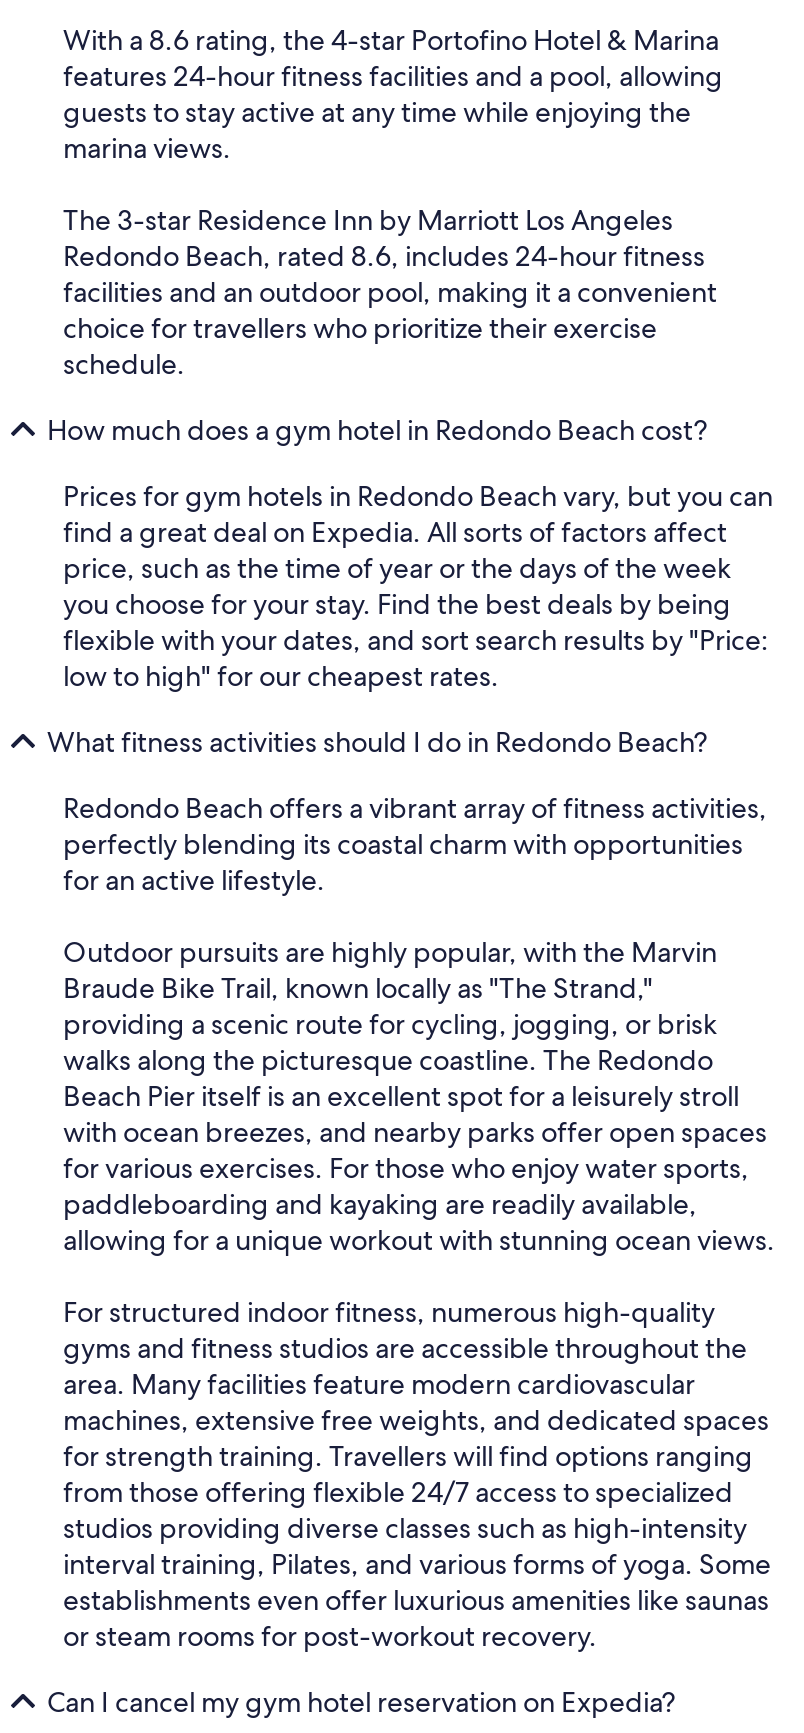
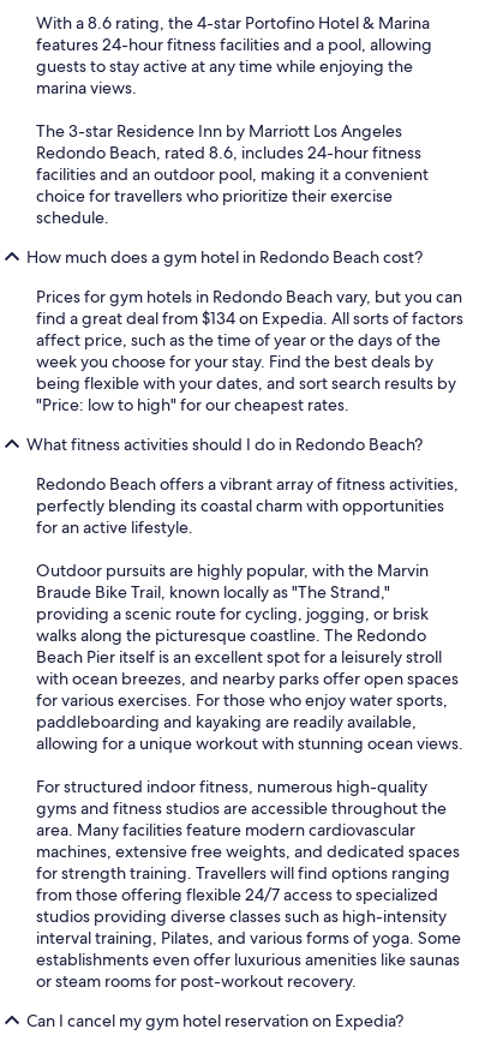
- find a great deal on Expedia. All sorts of factors affect
- price, such as the time of year or the days of the week
- you choose for your stay. Find the best deals by being
- flexible with your dates, and sort search results by "Price:
- low to high" for our cheapest rates.
+ find a great deal from $134 on Expedia. All sorts of factors
+ affect price, such as the time of year or the days of the
+ week you choose for your stay. Find the best deals by
+ being flexible with your dates, and sort search results by
+ "Price: low to high" for our cheapest rates.
